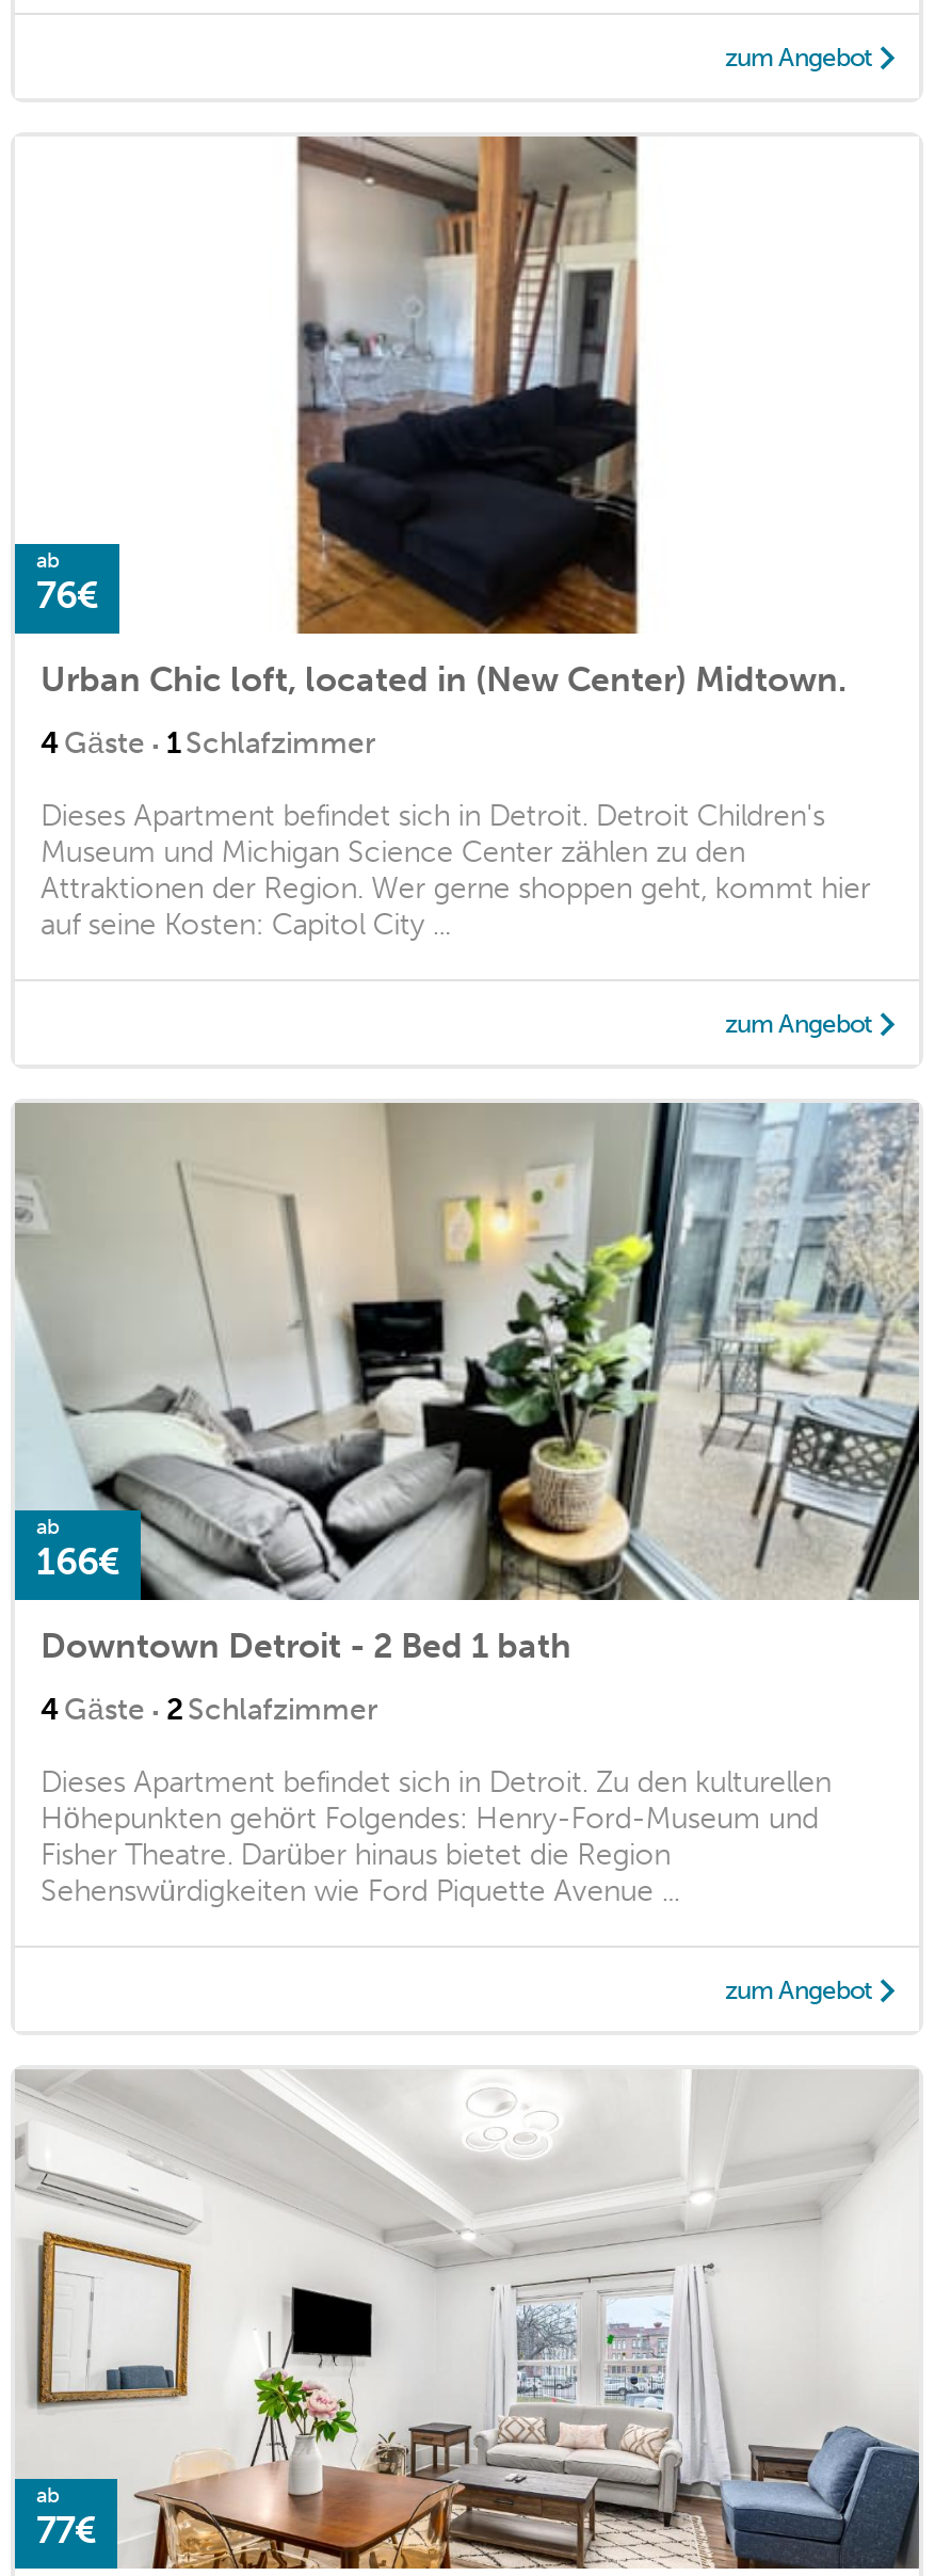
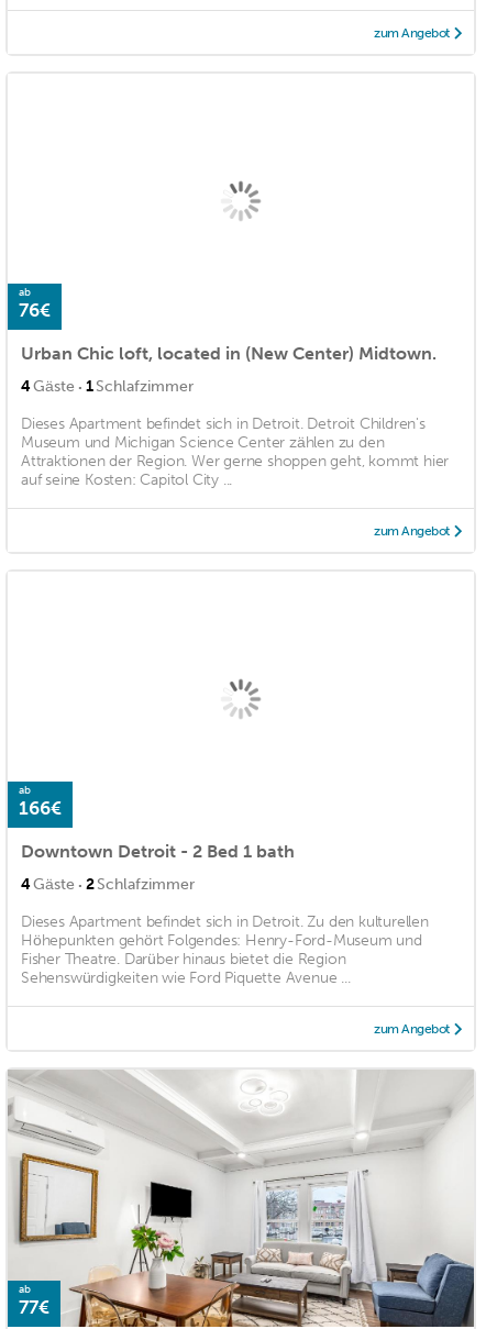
- [image]

- [image]
